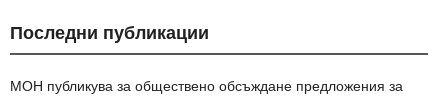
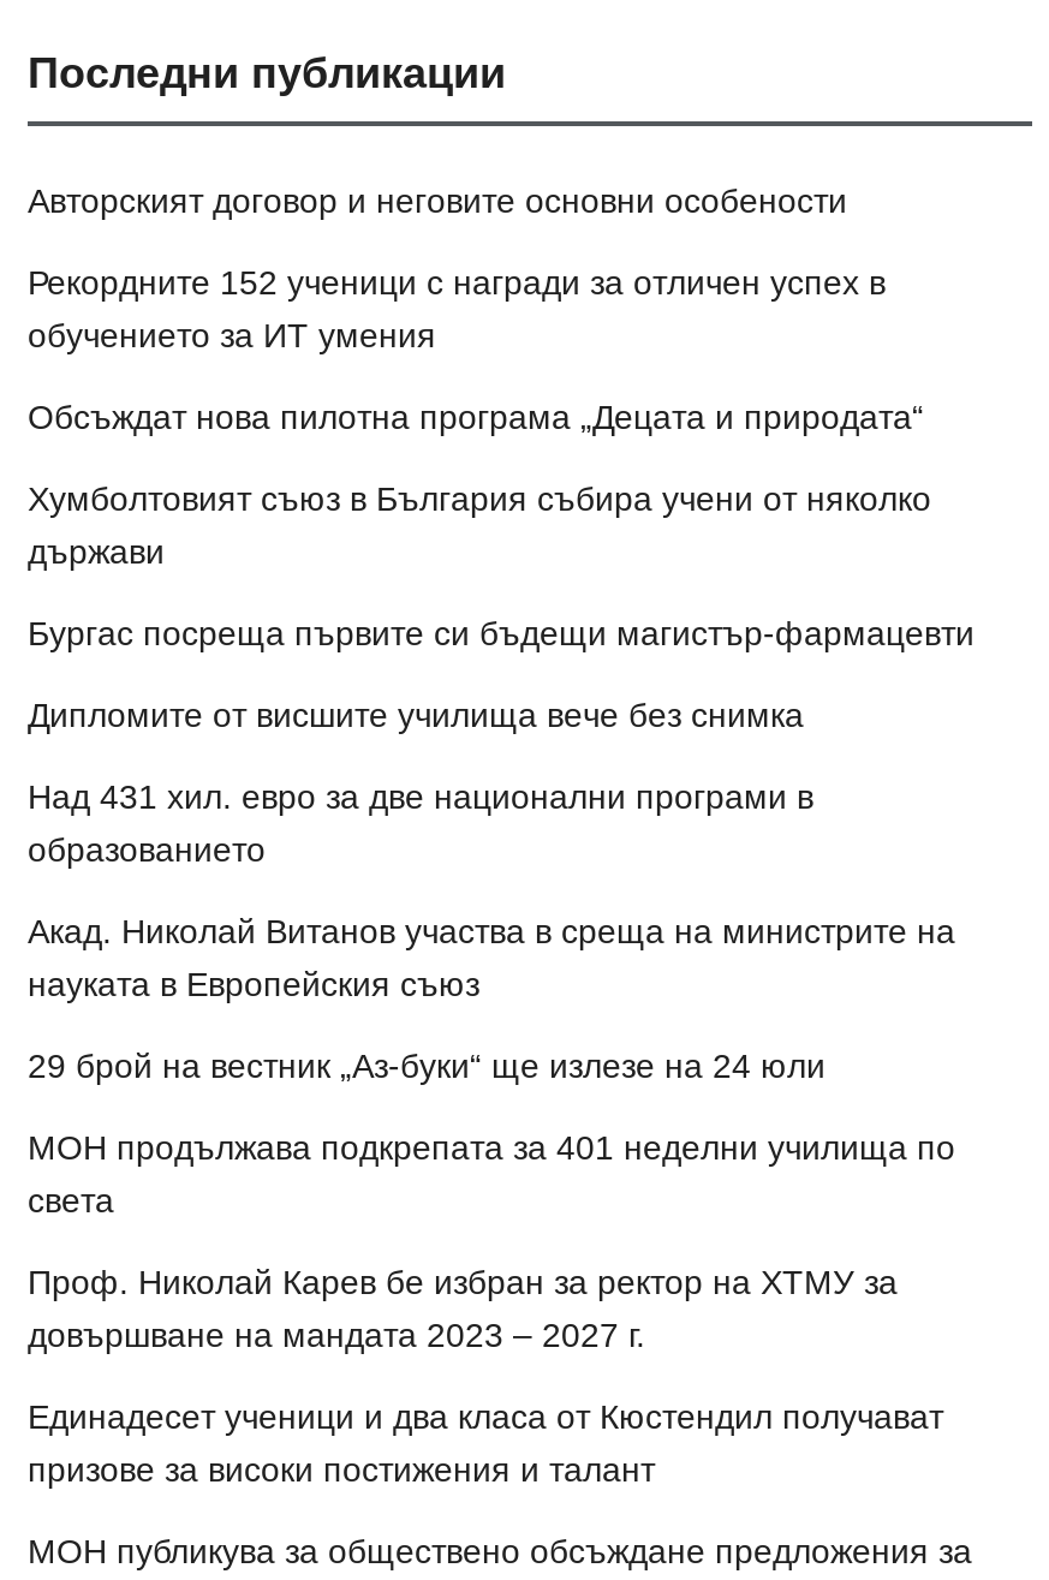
+ Авторският договор и неговите основни особености
+ Рекордните 152 ученици с награди за отличен успех в
+ обучението за ИТ умения
+ Обсъждат нова пилотна програма „Децата и природата“
+ Хумболтовият съюз в България събира учени от няколко
+ държави
+ Бургас посреща първите си бъдещи магистър-фармацевти
+ Дипломите от висшите училища вече без снимка
+ Над 431 хил. евро за две национални програми в
+ образованието
+ Акад. Николай Витанов участва в среща на министрите на
+ науката в Европейския съюз
+ 29 брой на вестник „Аз-буки“ ще излезе на 24 юли
+ МОН продължава подкрепата за 401 неделни училища по
+ света
+ Проф. Николай Карев бе избран за ректор на ХТМУ за
+ довършване на мандата 2023 – 2027 г.
+ Единадесет ученици и два класа от Кюстендил получават
+ призове за високи постижения и талант
